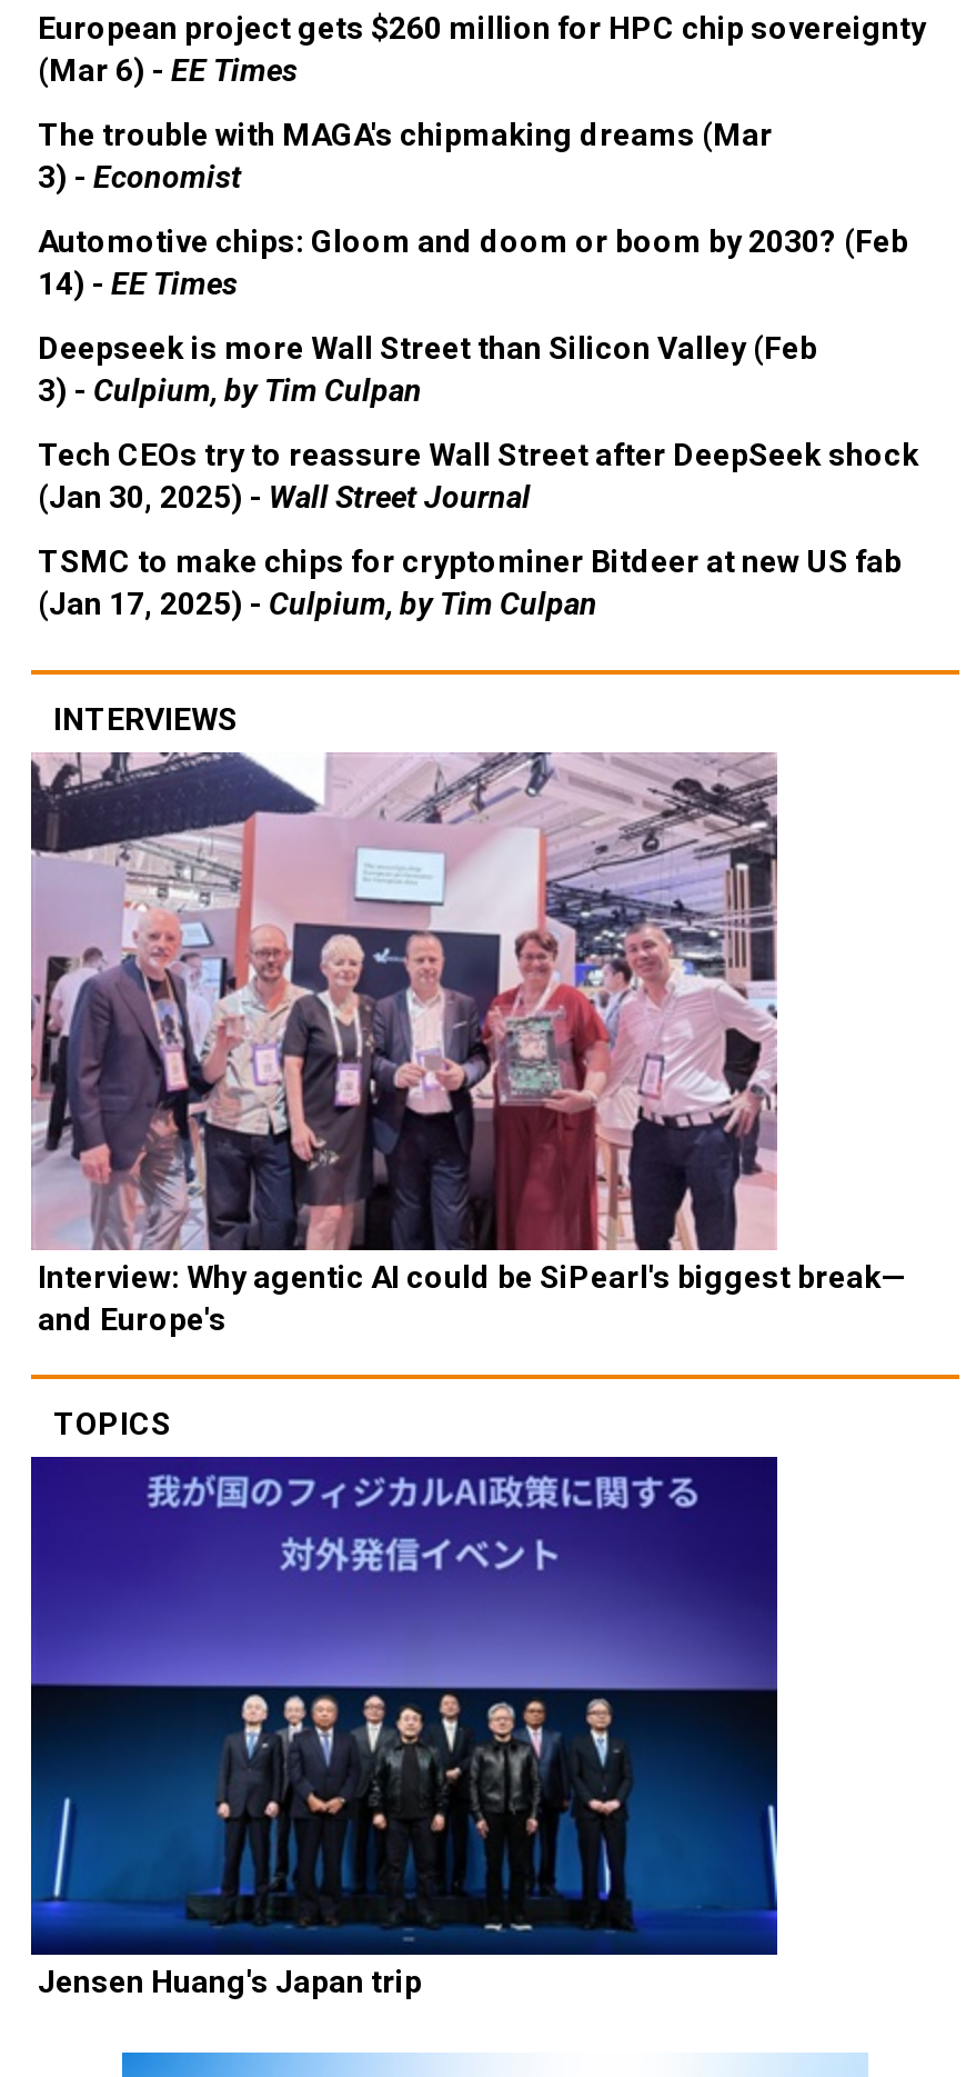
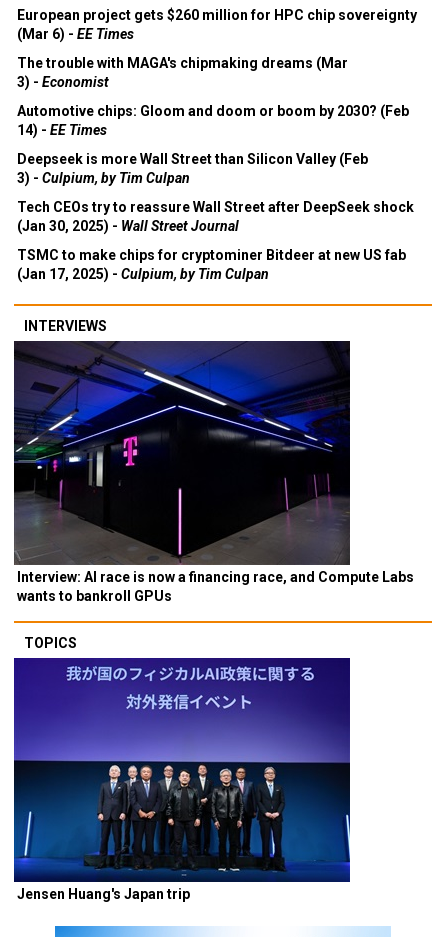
- [image]
- Interview: Why agentic AI could be SiPearl's biggest break—
- and Europe's
+ [image]
+ Interview: AI race is now a financing race, and Compute Labs
+ wants to bankroll GPUs
